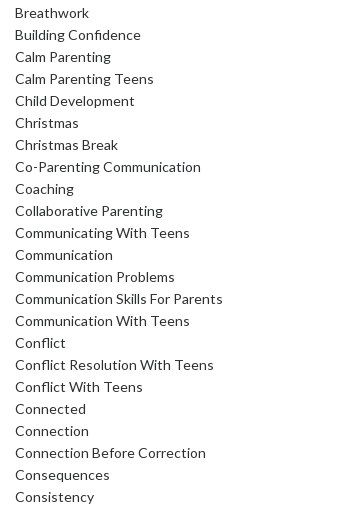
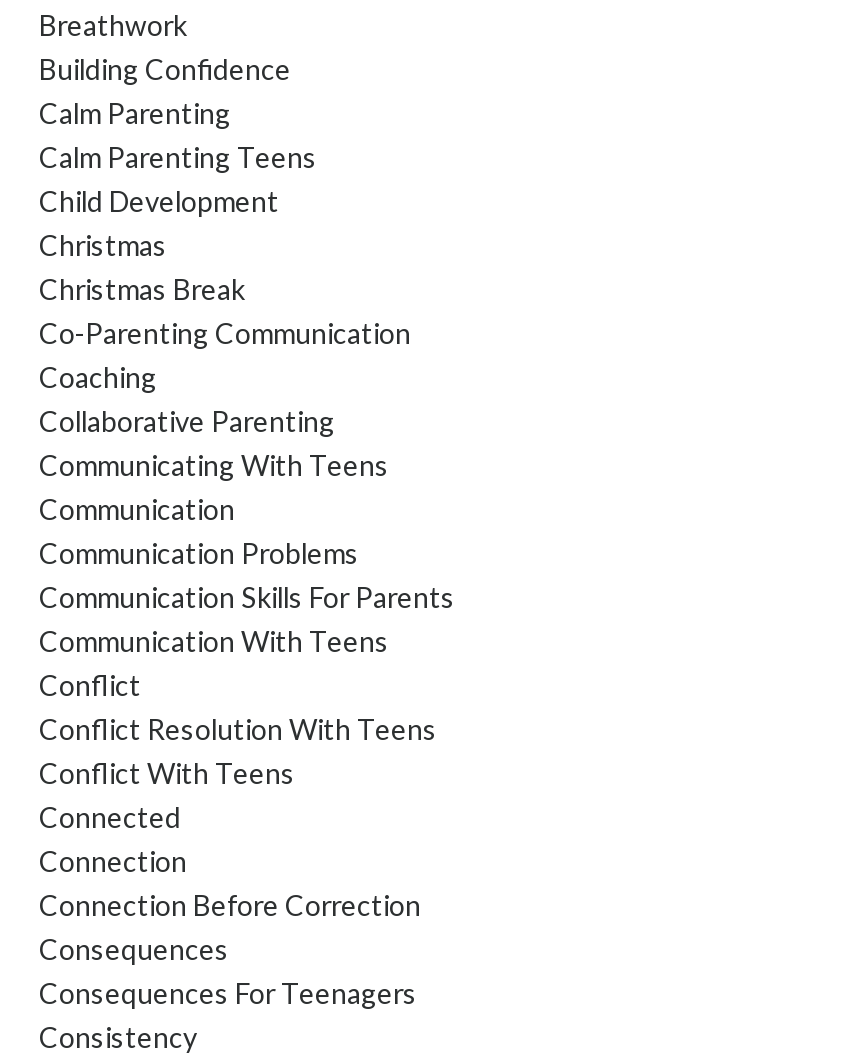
+ Consequences For Teenagers
